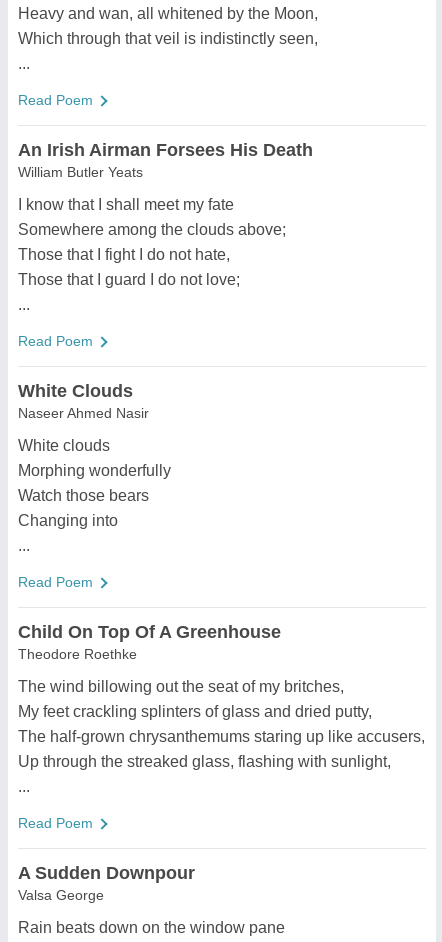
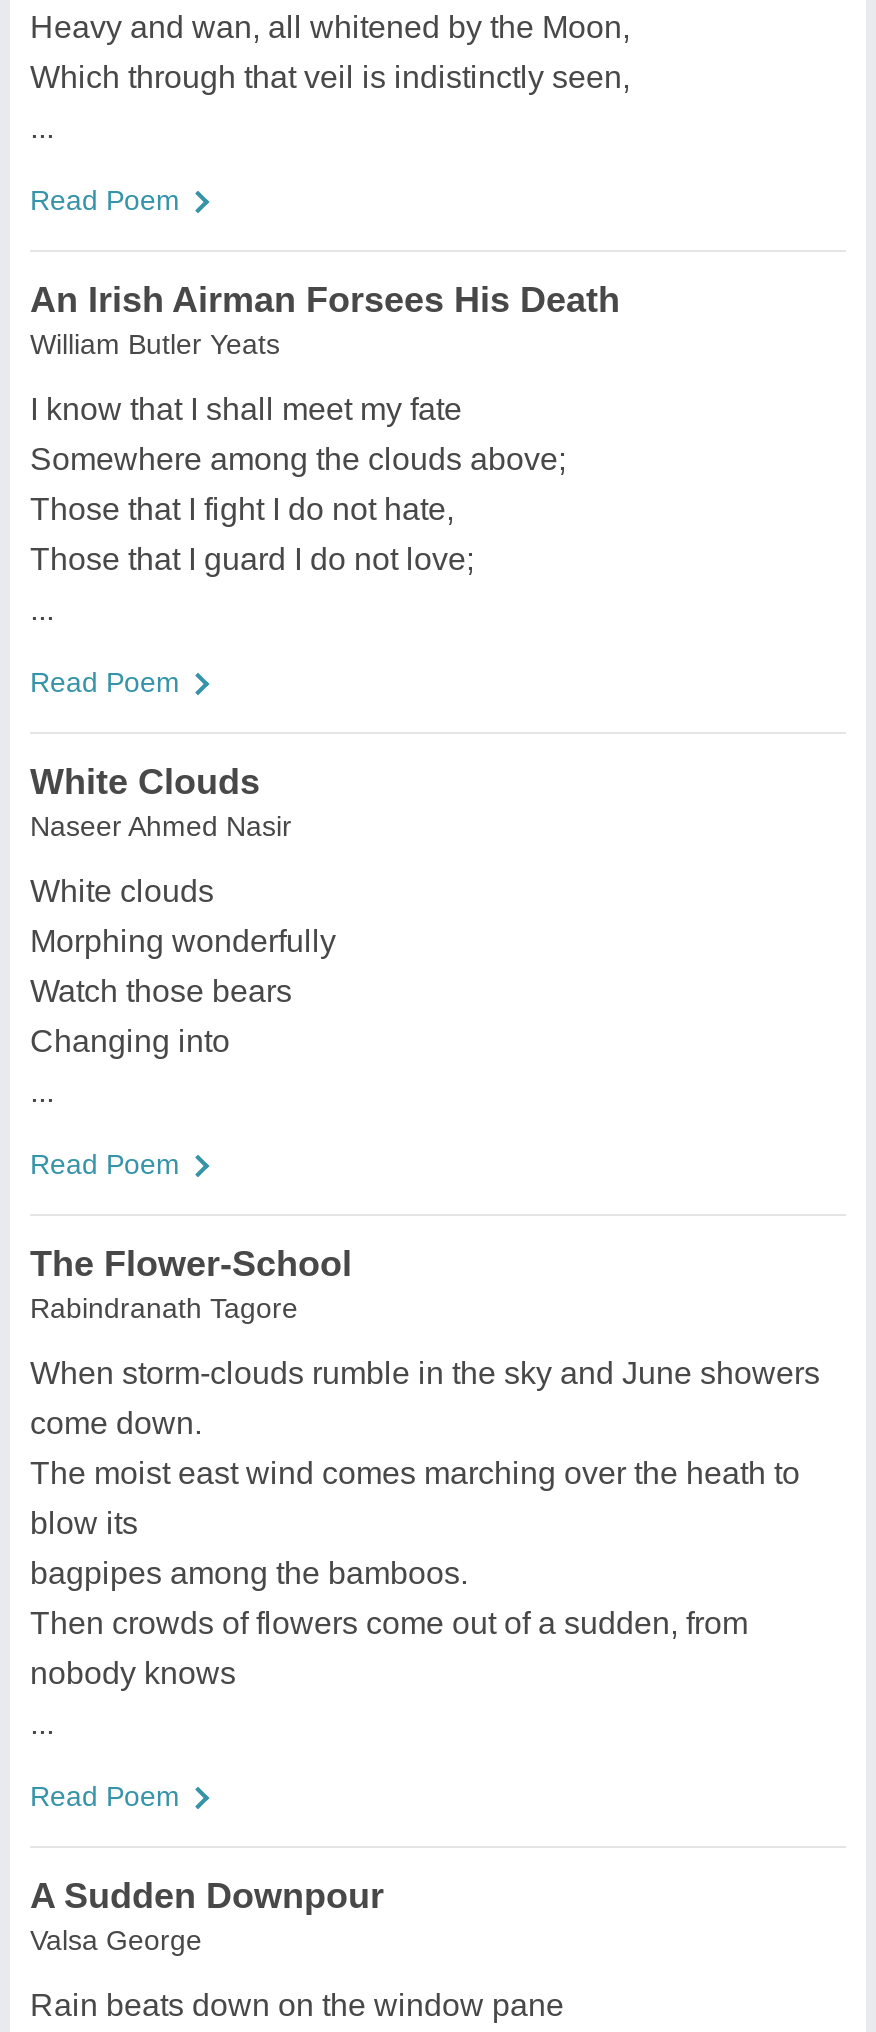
- Child On Top Of A Greenhouse
- Theodore Roethke
- The wind billowing out the seat of my britches,
- My feet crackling splinters of glass and dried putty,
- The half-grown chrysanthemums staring up like accusers,
- Up through the streaked glass, flashing with sunlight,
+ The Flower-School
+ Rabindranath Tagore
+ When storm-clouds rumble in the sky and June showers
+ come down.
+ The moist east wind comes marching over the heath to
+ blow its
+ bagpipes among the bamboos.
+ Then crowds of flowers come out of a sudden, from
+ nobody knows
